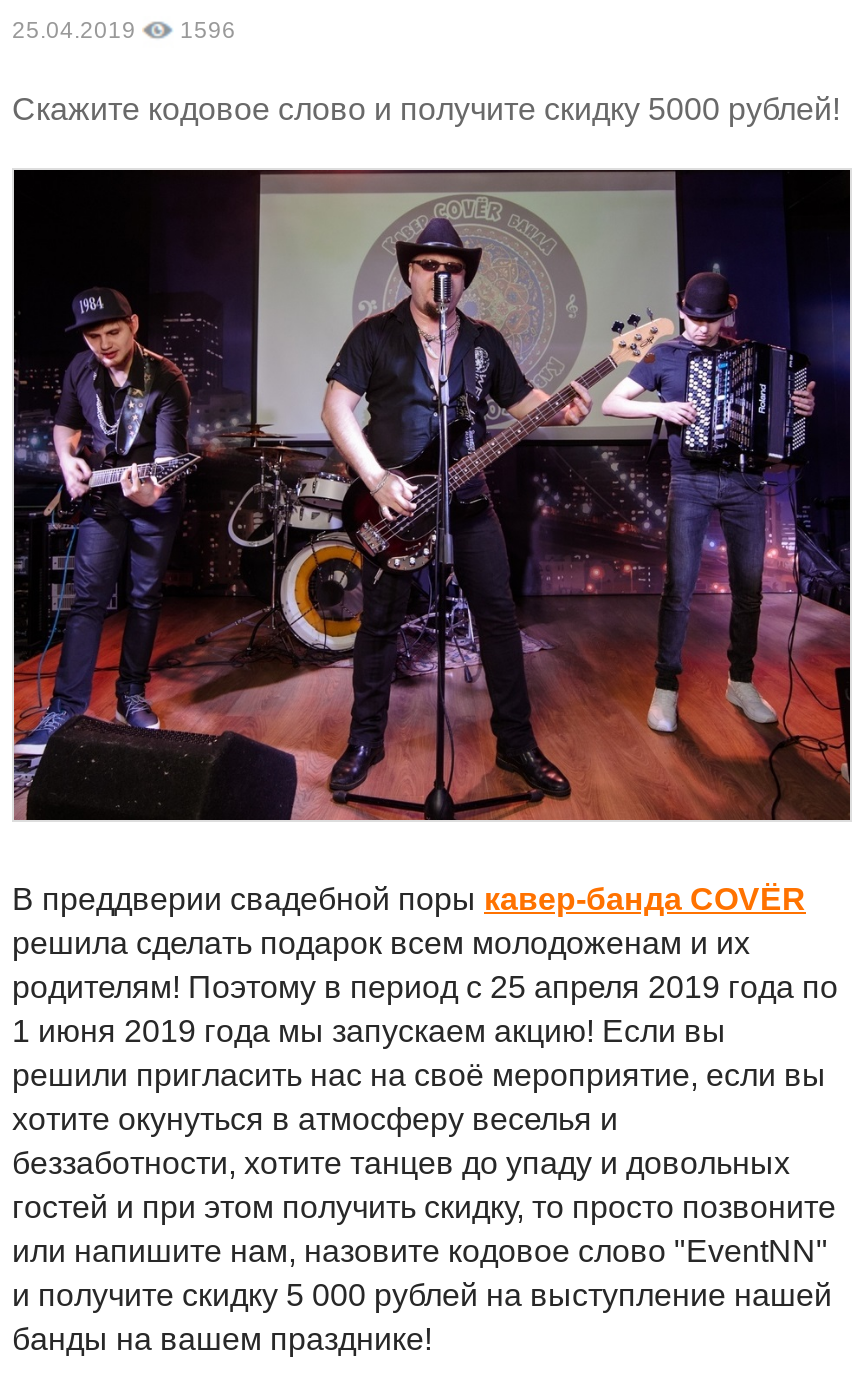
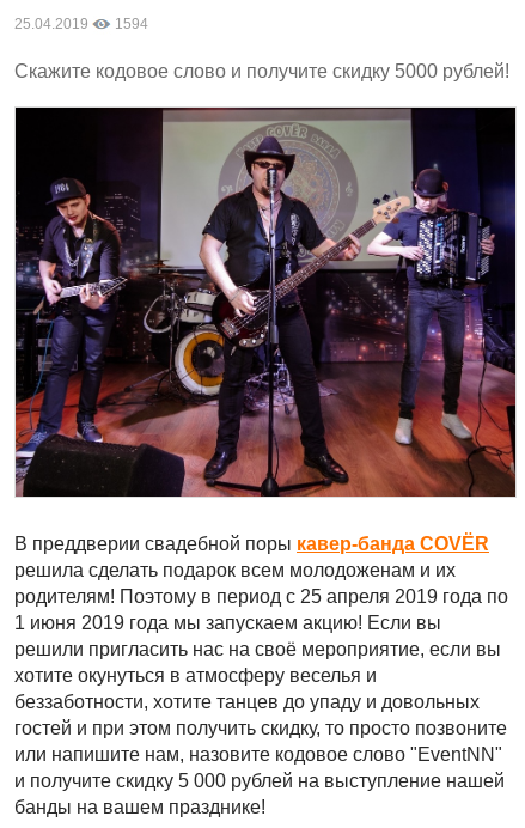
- 25.04.2019 1596
+ 25.04.2019 1594
